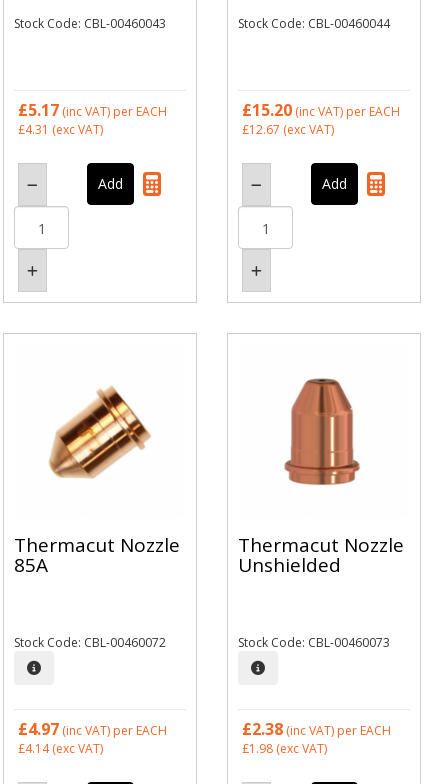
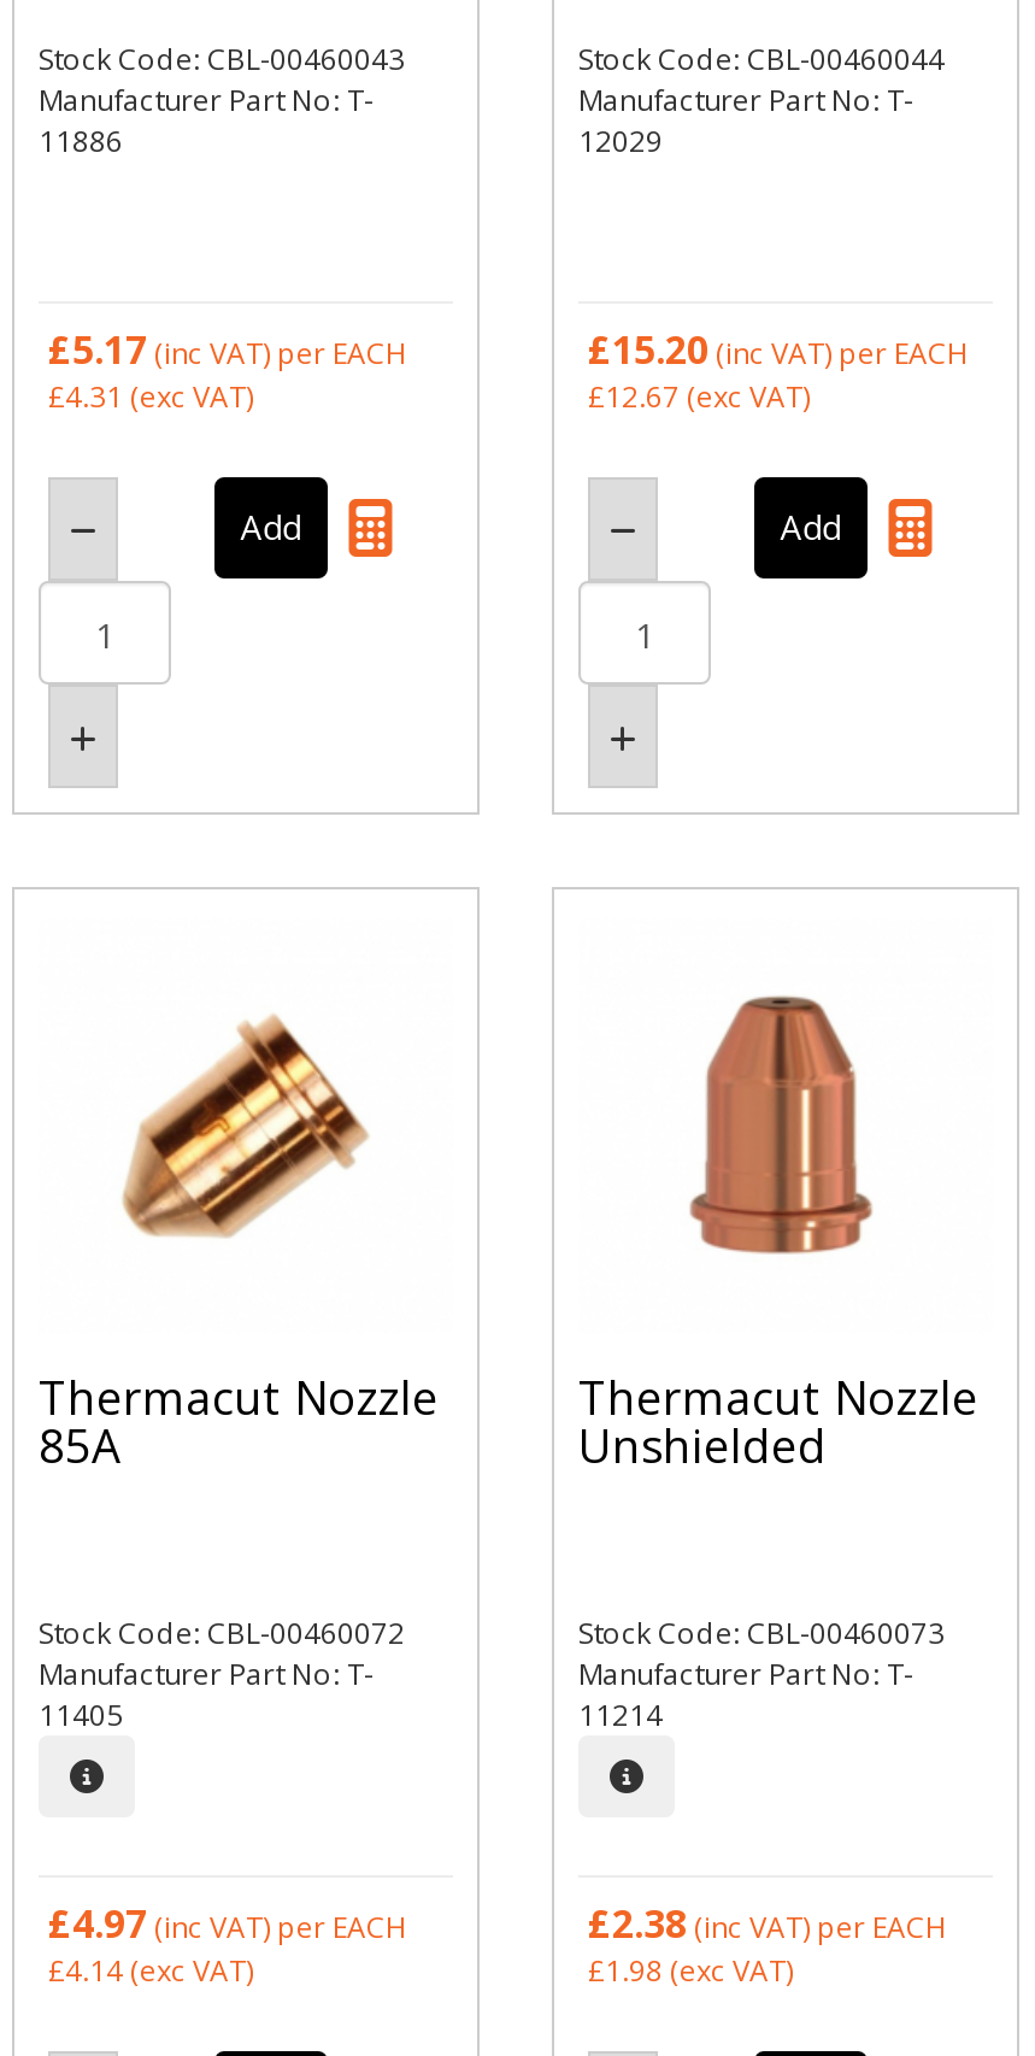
+ Manufacturer Part No: T-
+ 11886

+ Manufacturer Part No: T-
+ 12029

+ Manufacturer Part No: T-
+ 11405

+ Manufacturer Part No: T-
+ 11214
